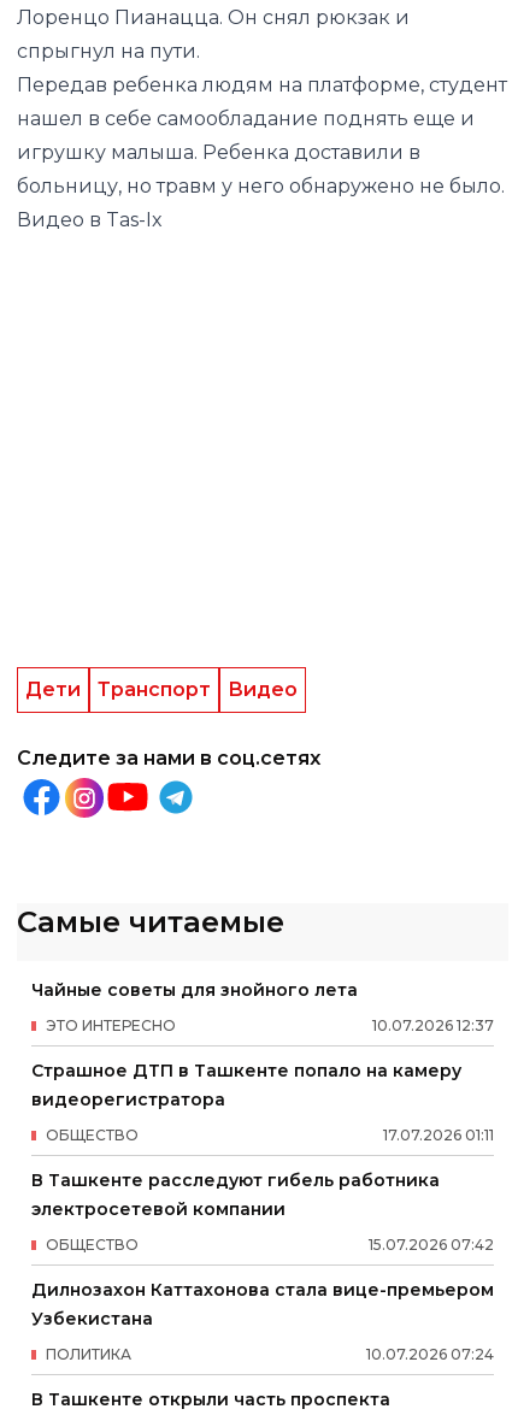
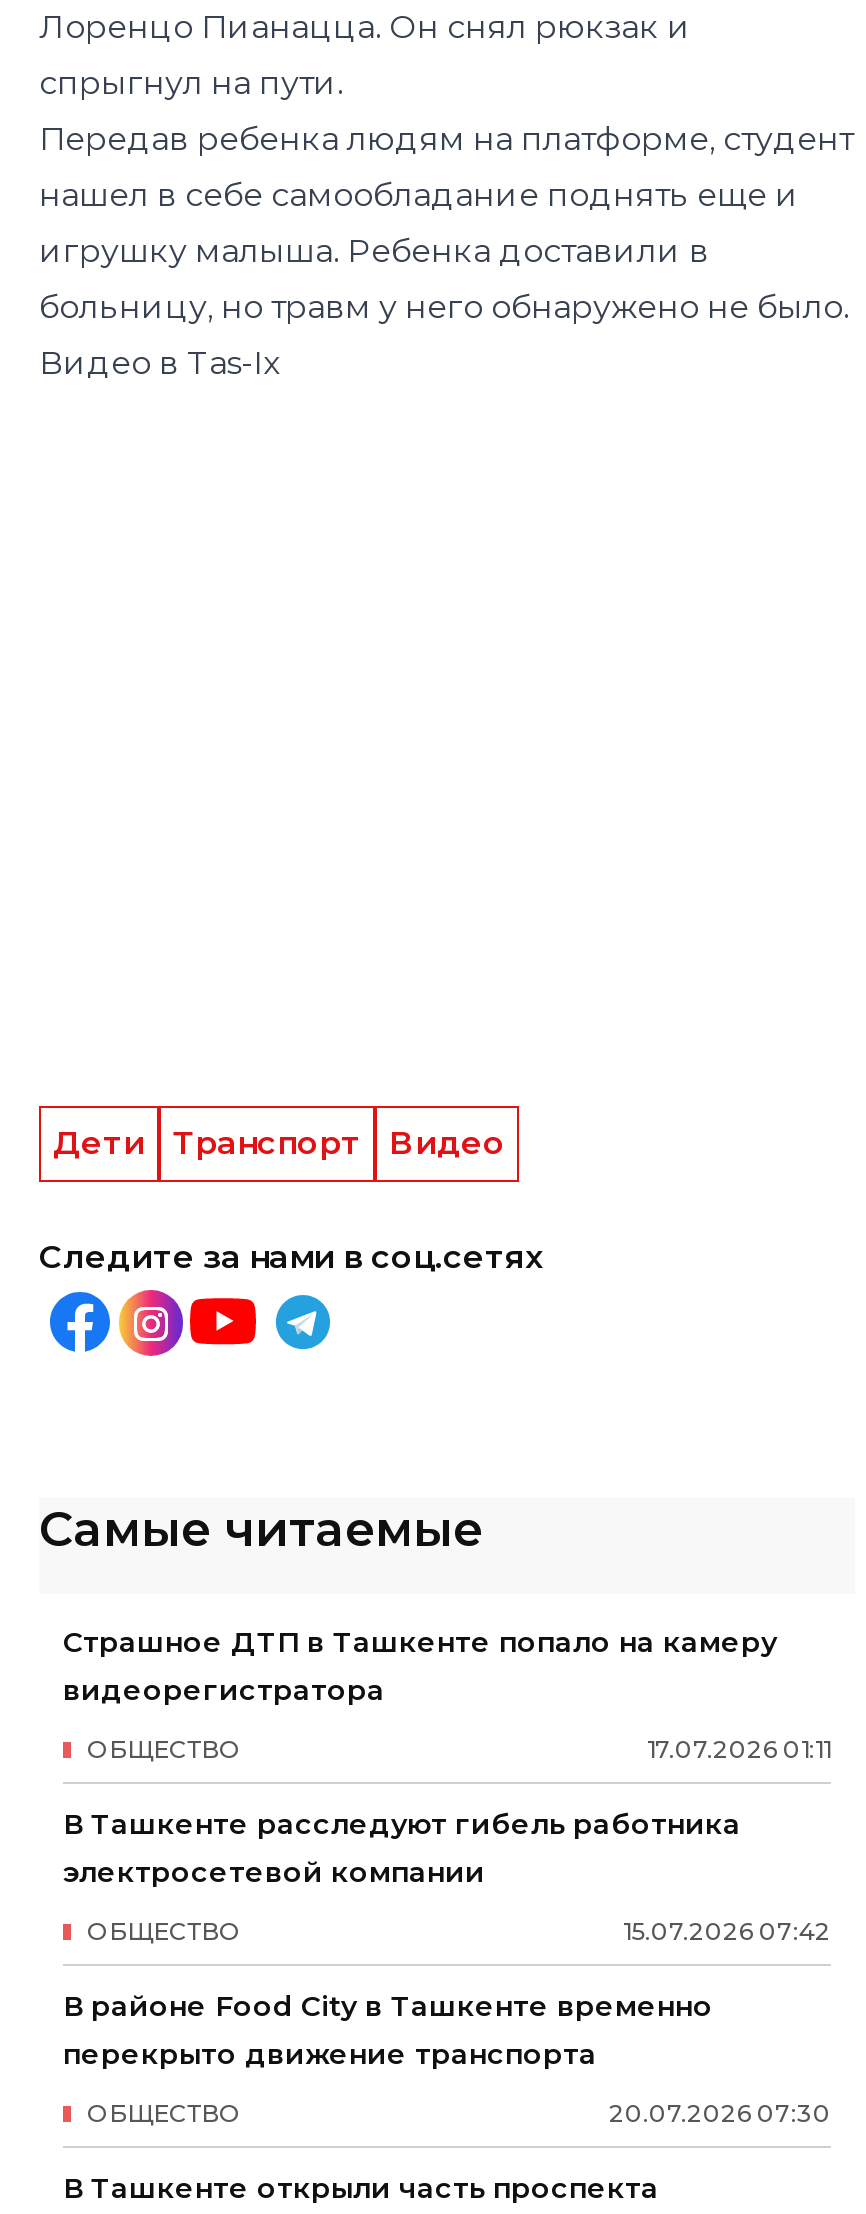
- Чайные советы для знойного лета
- 10.07.2026 12:37
- ЭТО ИНТЕРЕСНО

- Дилнозахон Каттахонова стала вице-премьером
- Узбекистана
+ В районе Food City в Ташкенте временно
+ перекрыто движение транспорта

- 10.07.2026 07:24
- ПОЛИТИКА
+ 20.07.2026 07:30
+ ОБЩЕСТВО
